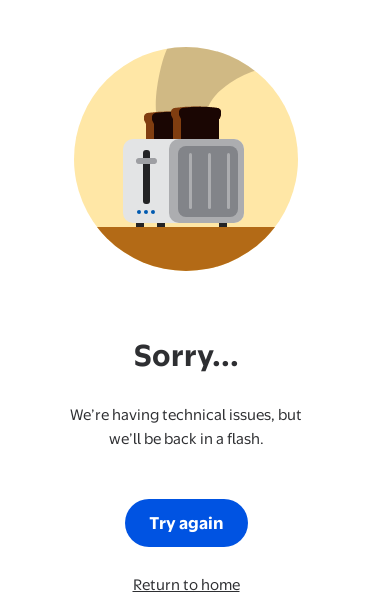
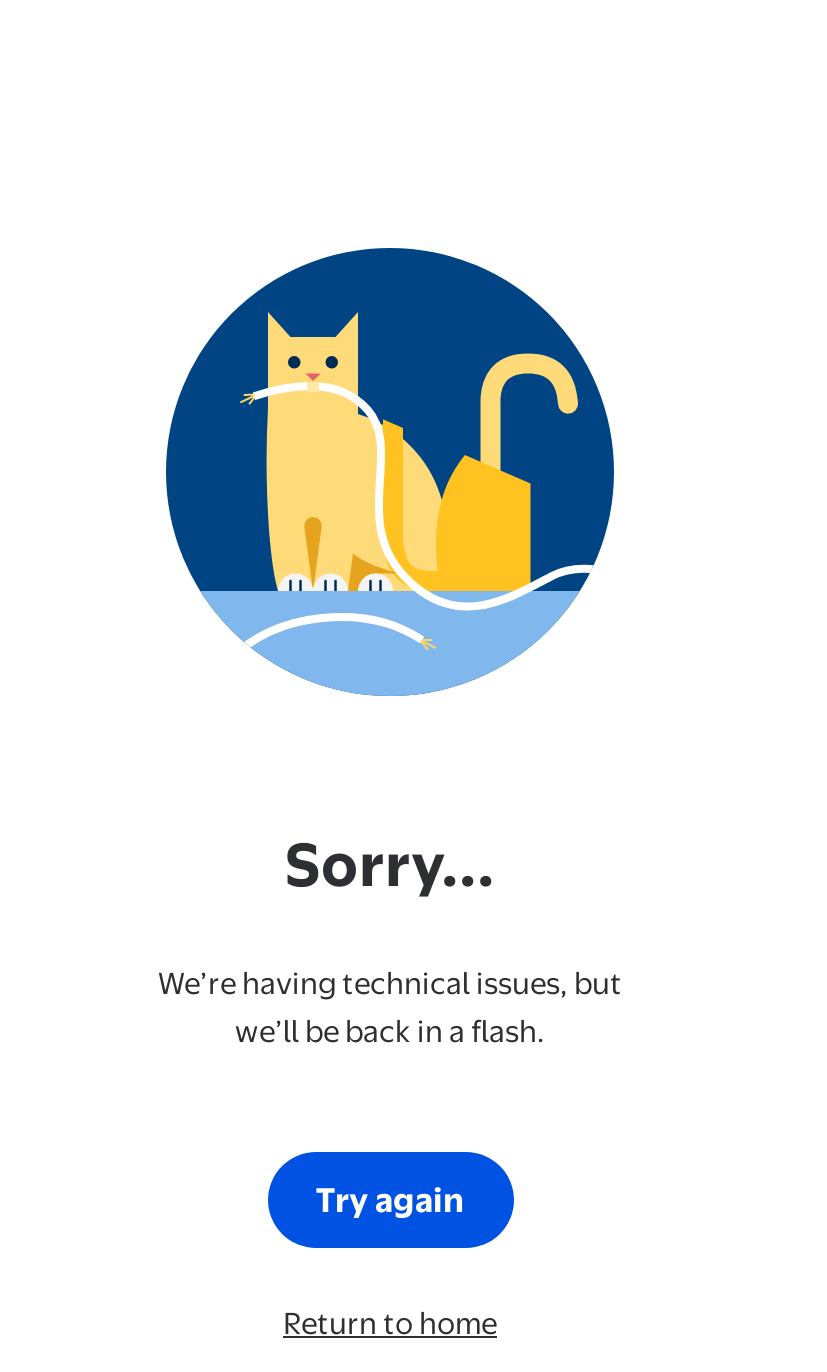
- [image]
+ [image]
